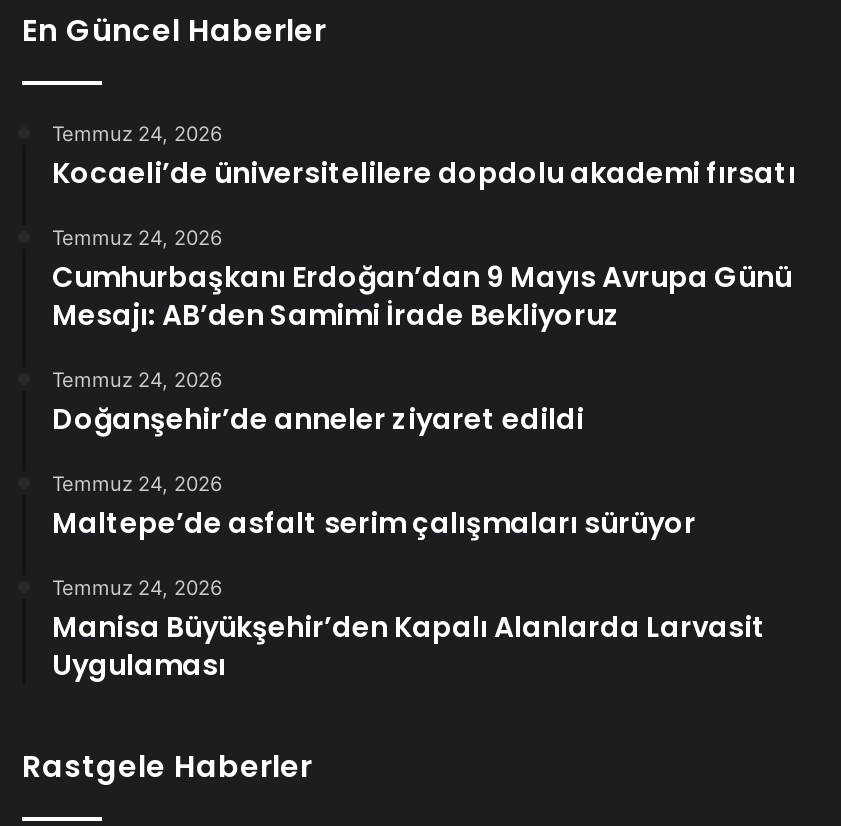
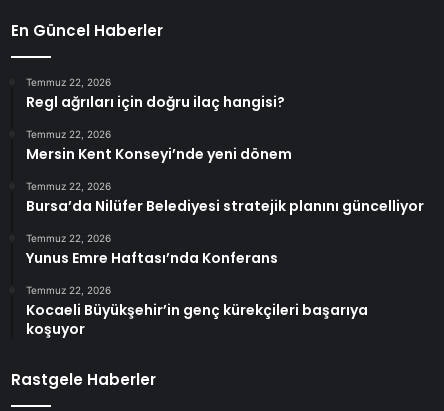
- Temmuz 24, 2026
- Kocaeli’de üniversitelilere dopdolu akademi fırsatı
+ Temmuz 22, 2026
+ Regl ağrıları için doğru ilaç hangisi?

- Temmuz 24, 2026
- Cumhurbaşkanı Erdoğan’dan 9 Mayıs Avrupa Günü
- Mesajı: AB’den Samimi İrade Bekliyoruz
+ Temmuz 22, 2026
+ Mersin Kent Konseyi’nde yeni dönem

- Temmuz 24, 2026
- Doğanşehir’de anneler ziyaret edildi
+ Temmuz 22, 2026
+ Bursa’da Nilüfer Belediyesi stratejik planını güncelliyor

- Temmuz 24, 2026
- Maltepe’de asfalt serim çalışmaları sürüyor
+ Temmuz 22, 2026
+ Yunus Emre Haftası’nda Konferans

- Temmuz 24, 2026
- Manisa Büyükşehir’den Kapalı Alanlarda Larvasit
- Uygulaması
+ Temmuz 22, 2026
+ Kocaeli Büyükşehir’in genç kürekçileri başarıya
+ koşuyor
